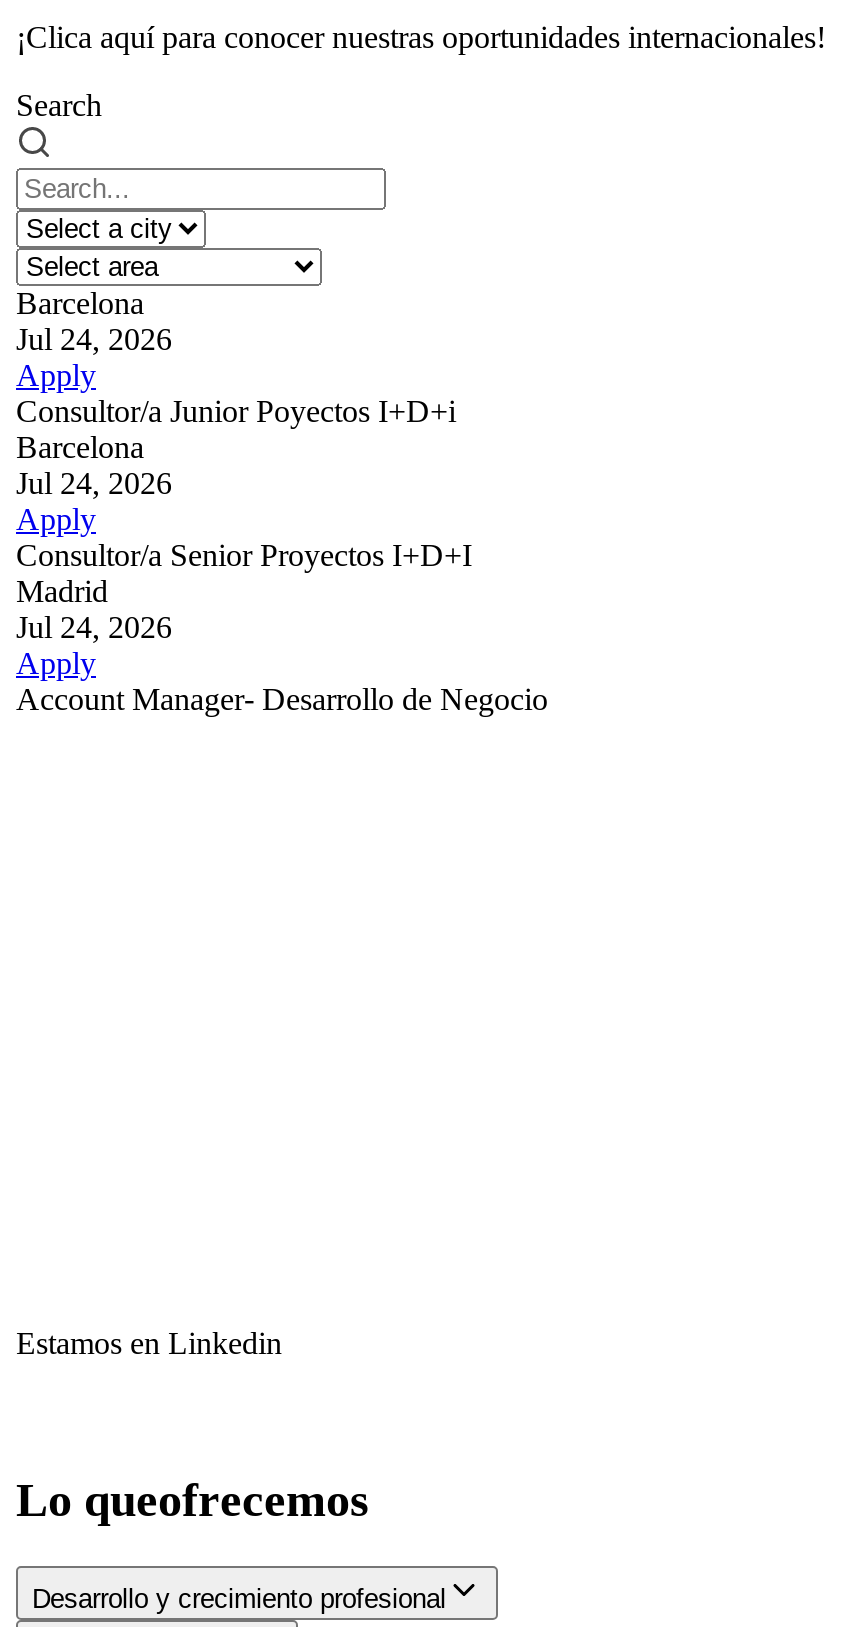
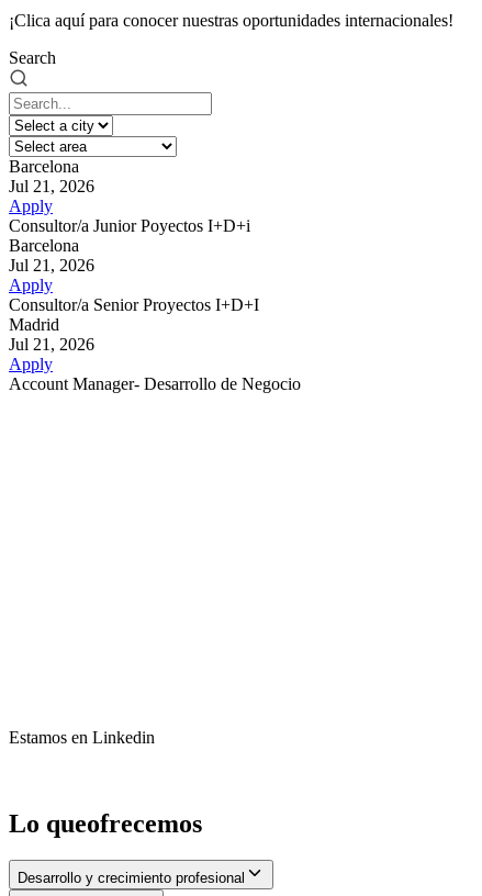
- Jul 24, 2026
+ Jul 21, 2026

- Jul 24, 2026
+ Jul 21, 2026

- Jul 24, 2026
+ Jul 21, 2026
